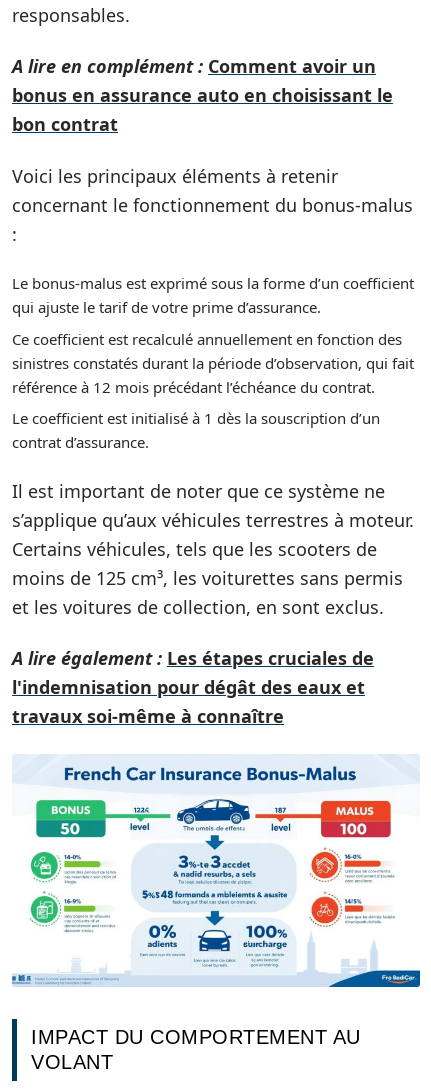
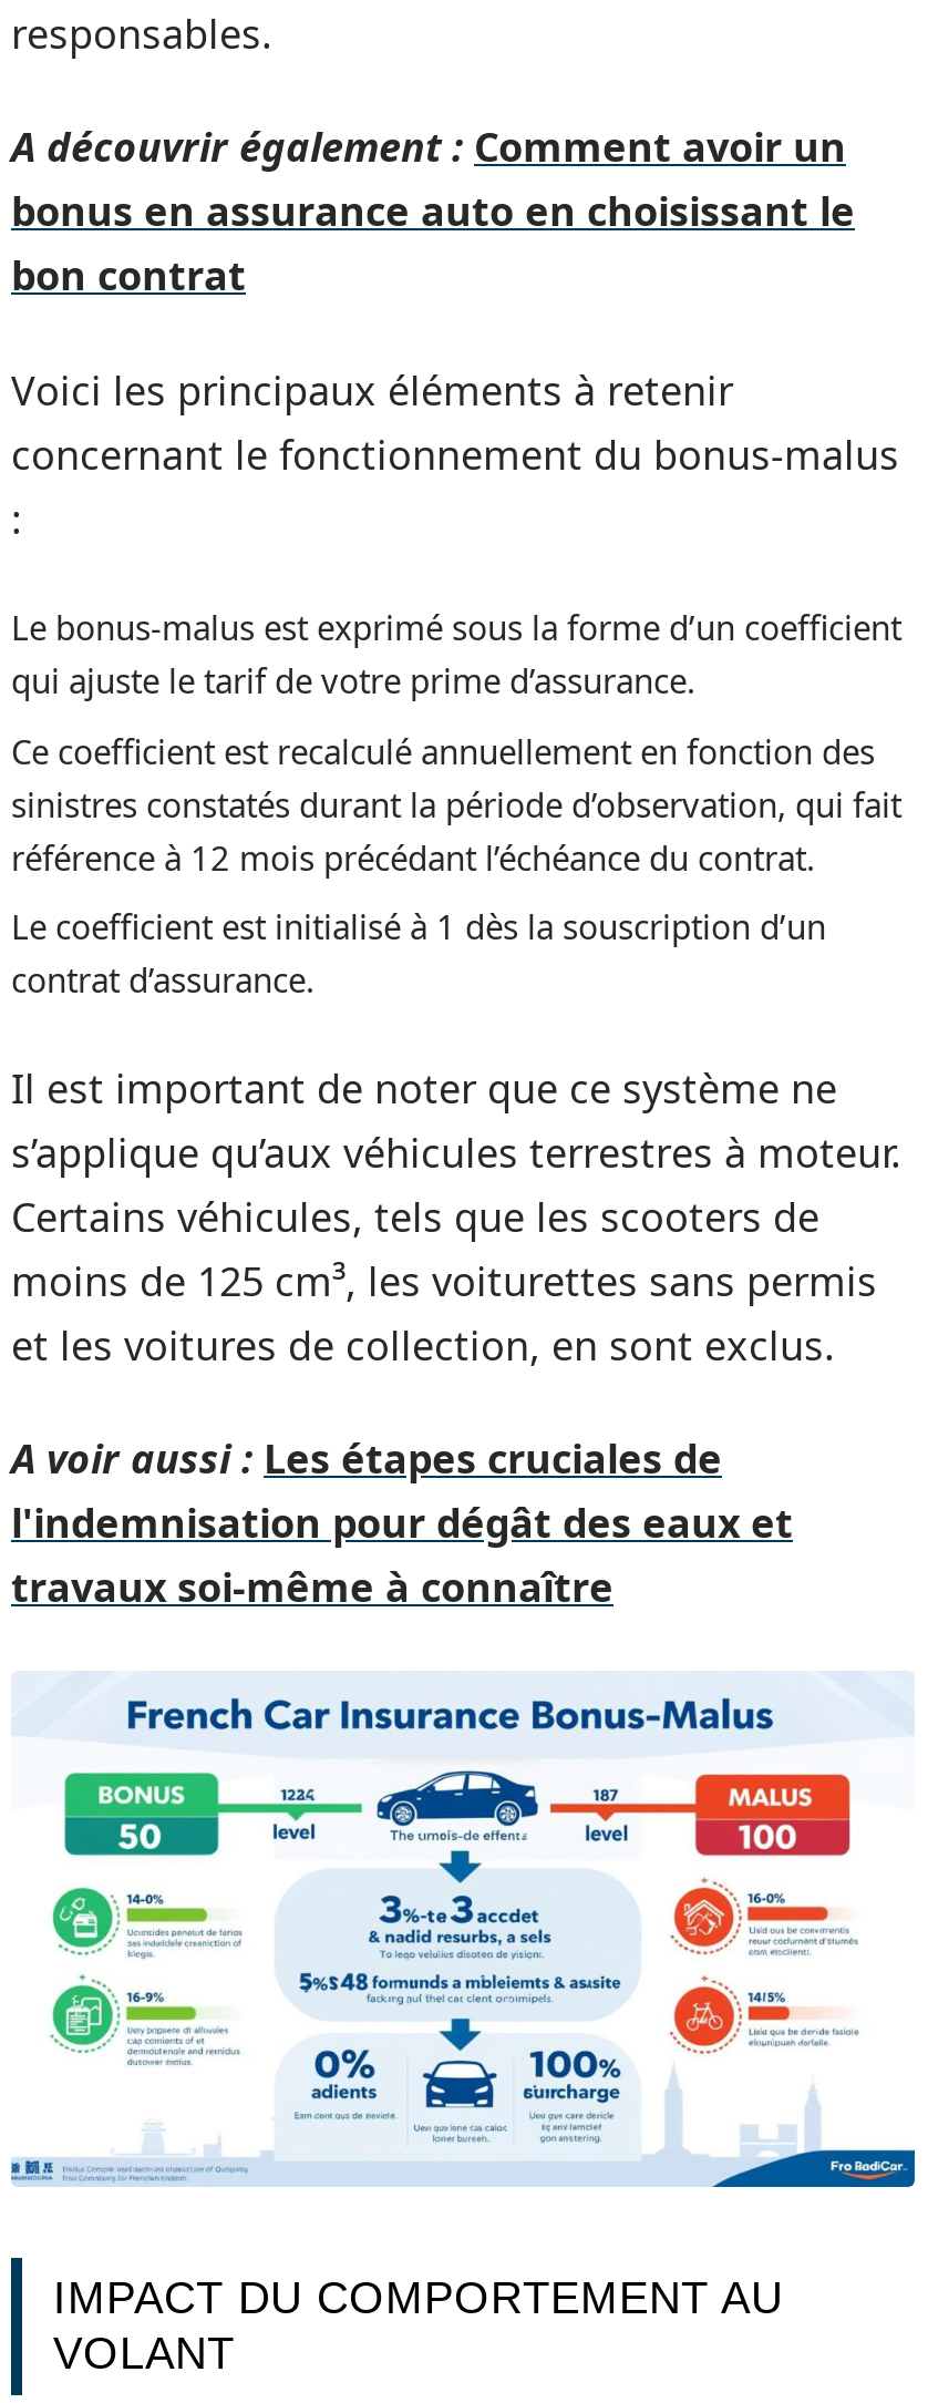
- A lire en complément : Comment avoir un
+ A découvrir également : Comment avoir un

- A lire également : Les étapes cruciales de
+ A voir aussi : Les étapes cruciales de
